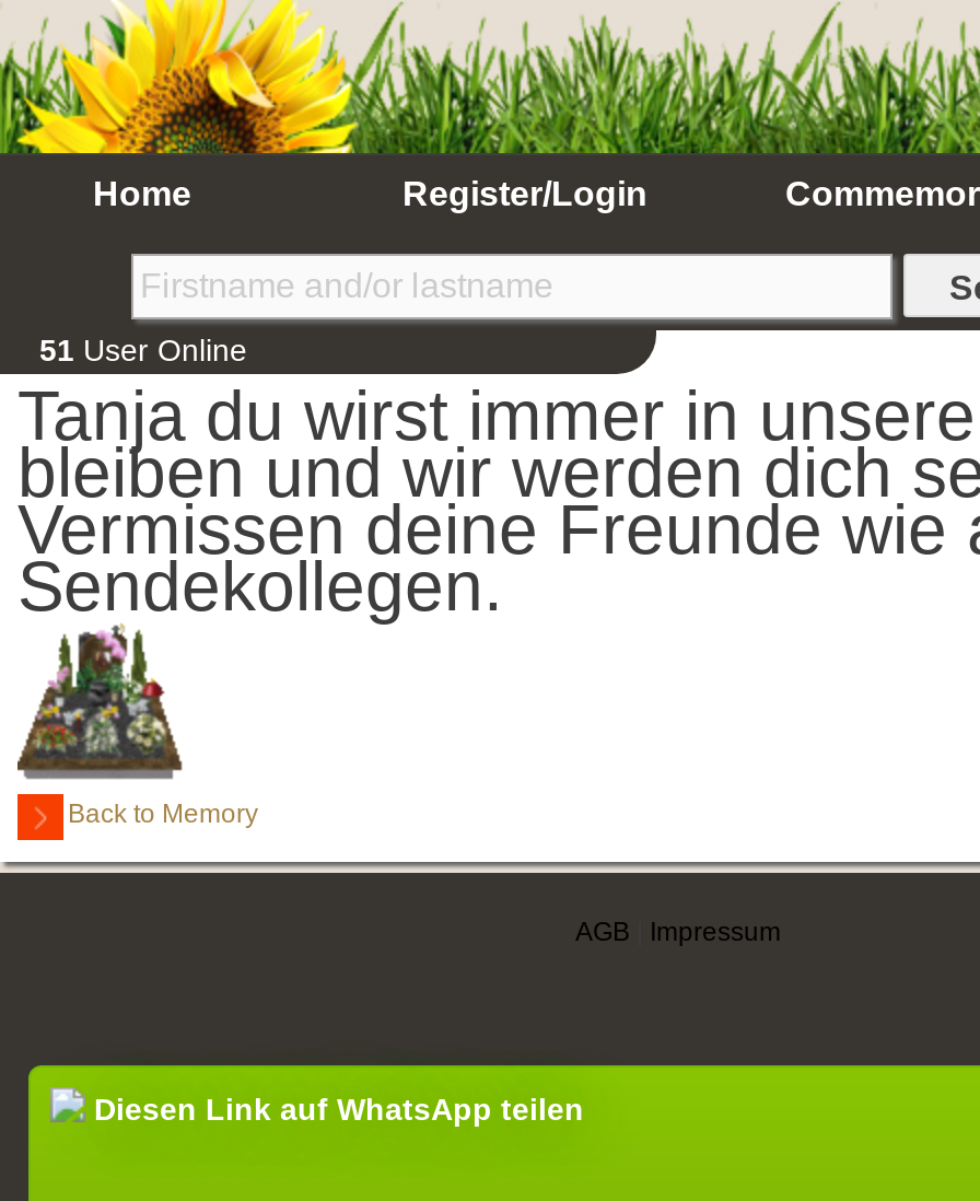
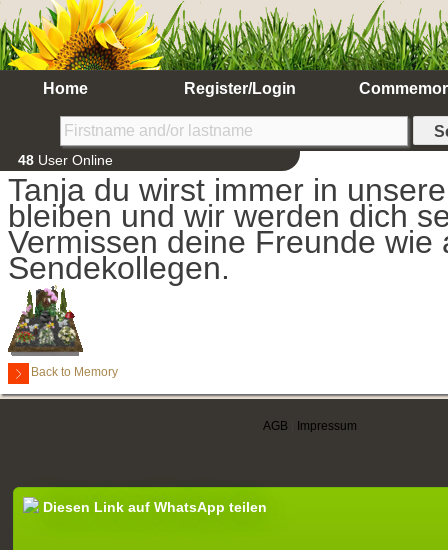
- 51 User Online
+ 48 User Online
